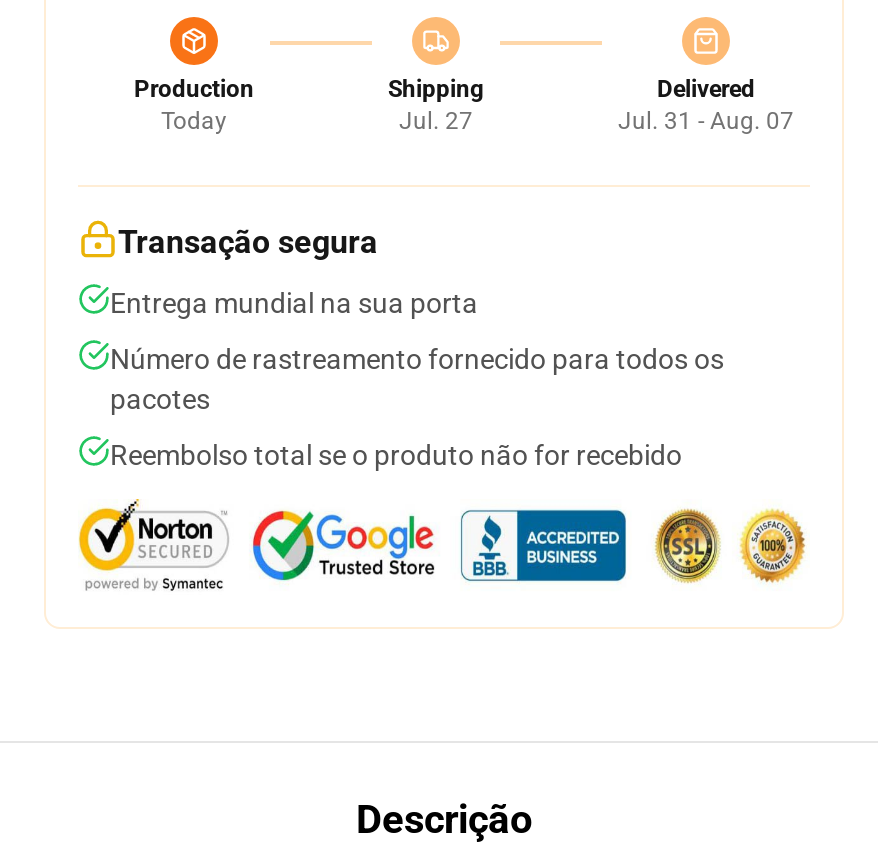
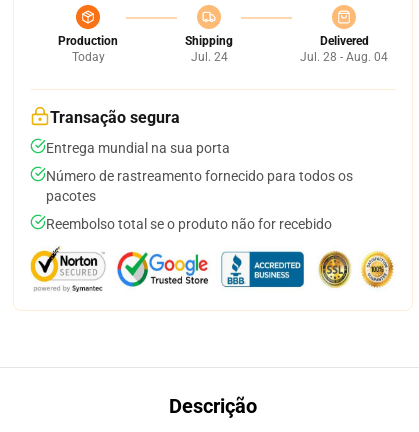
- Jul. 27
+ Jul. 24

- Jul. 31 - Aug. 07
+ Jul. 28 - Aug. 04
